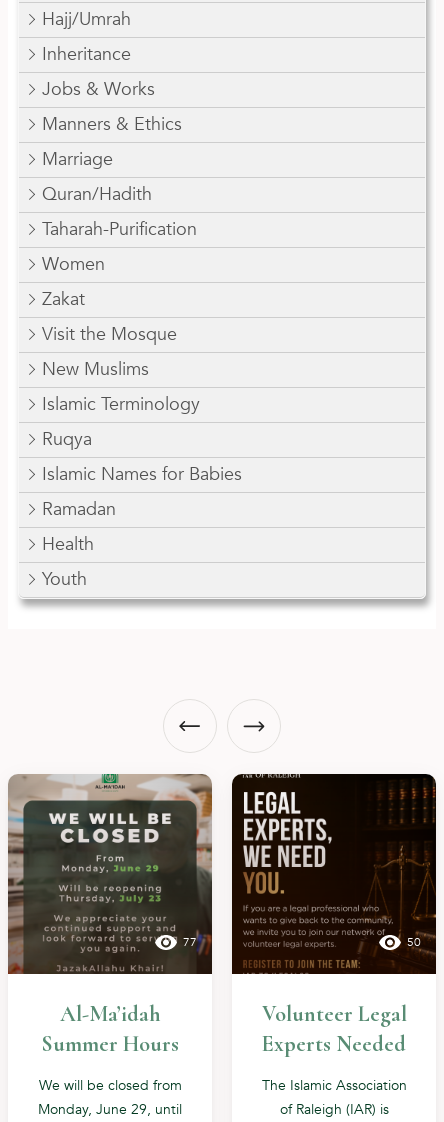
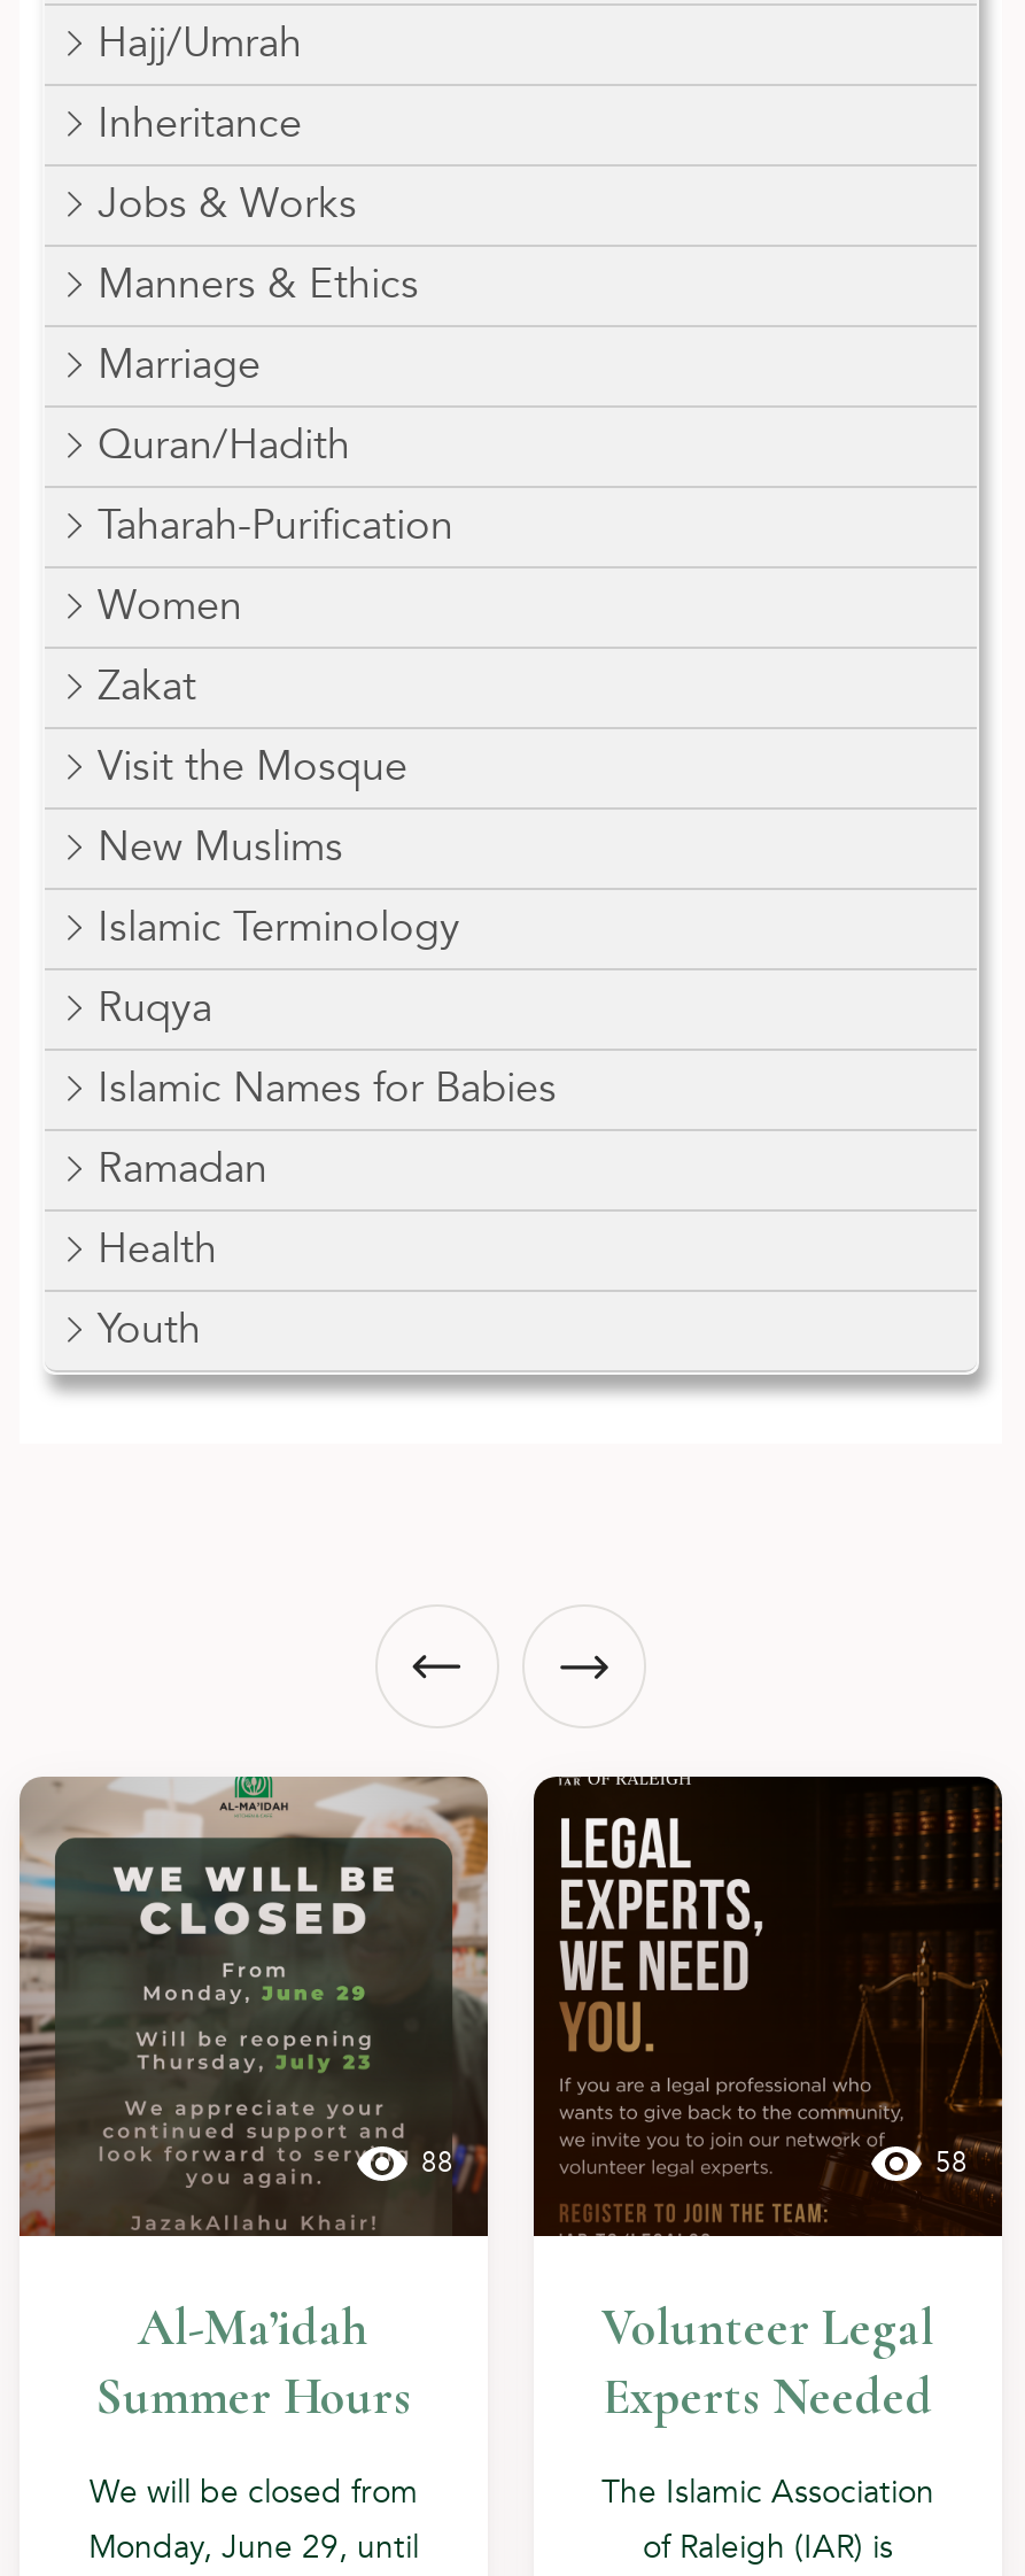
- 77
+ 88

- 50
+ 58
